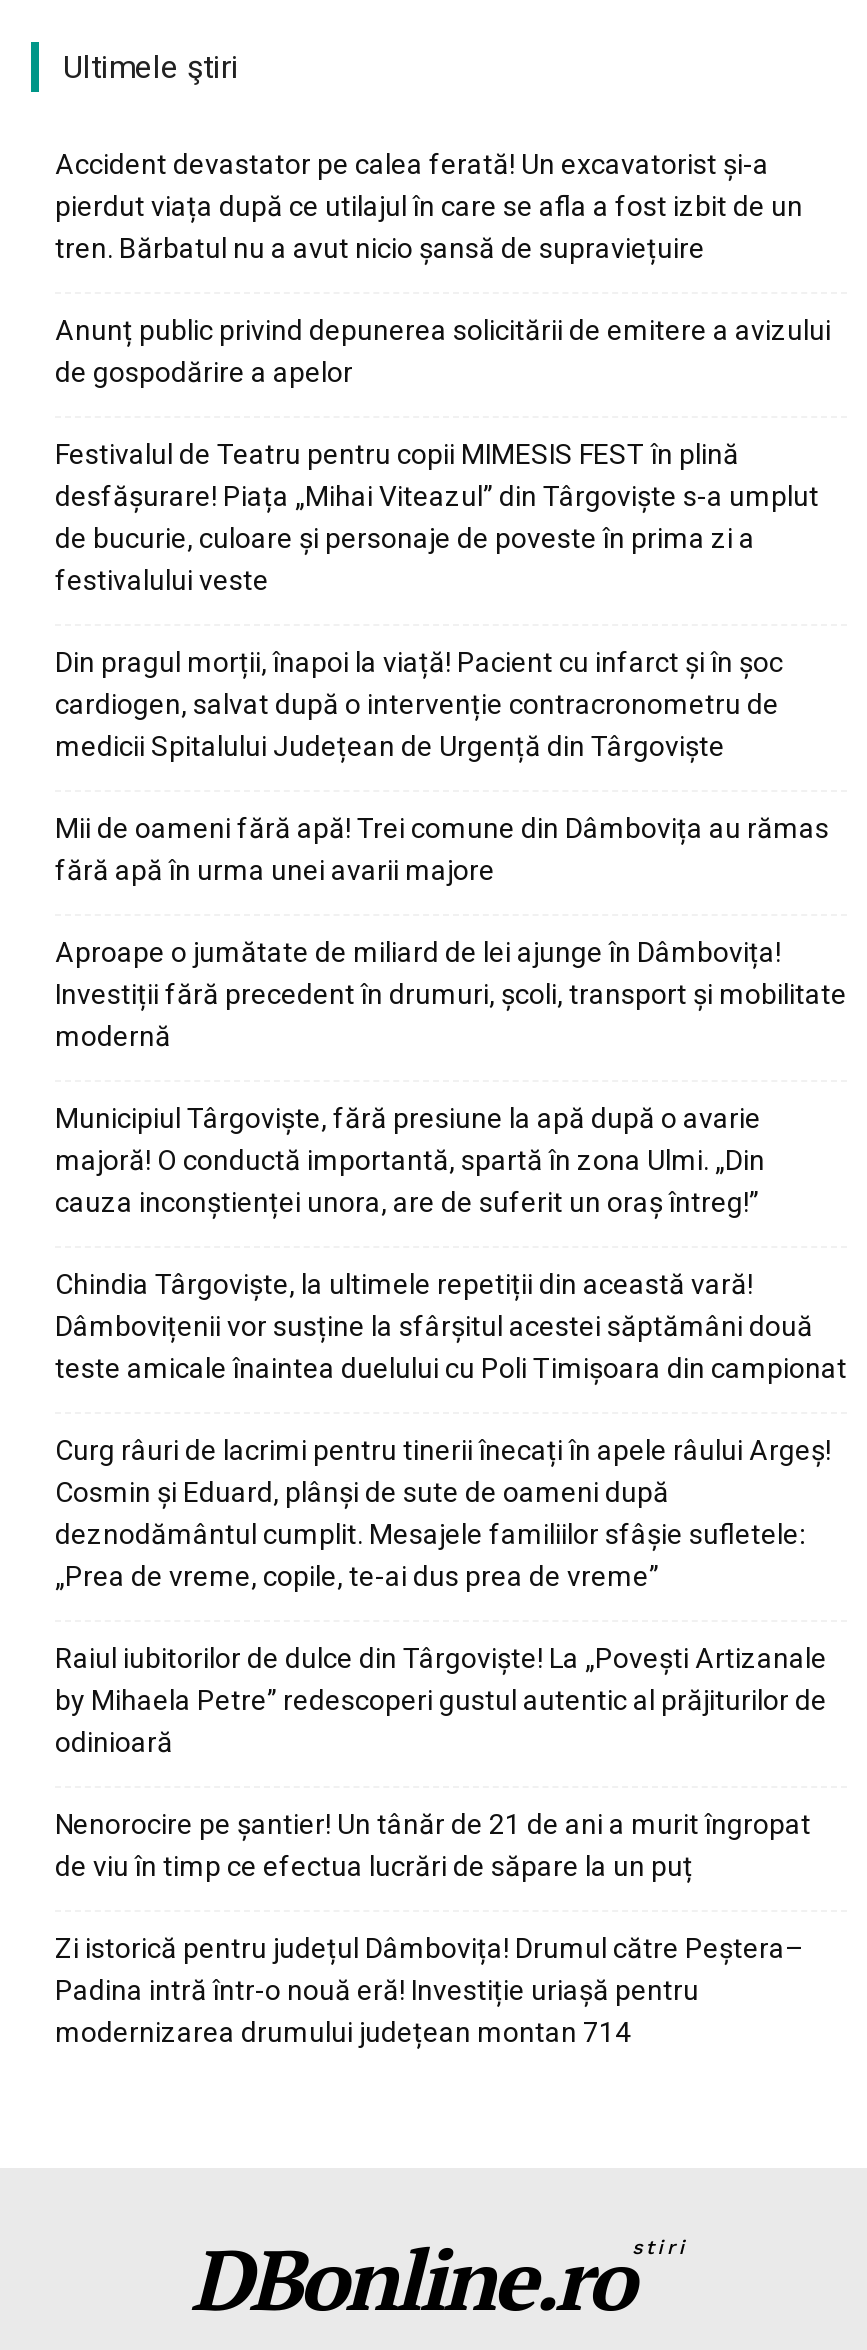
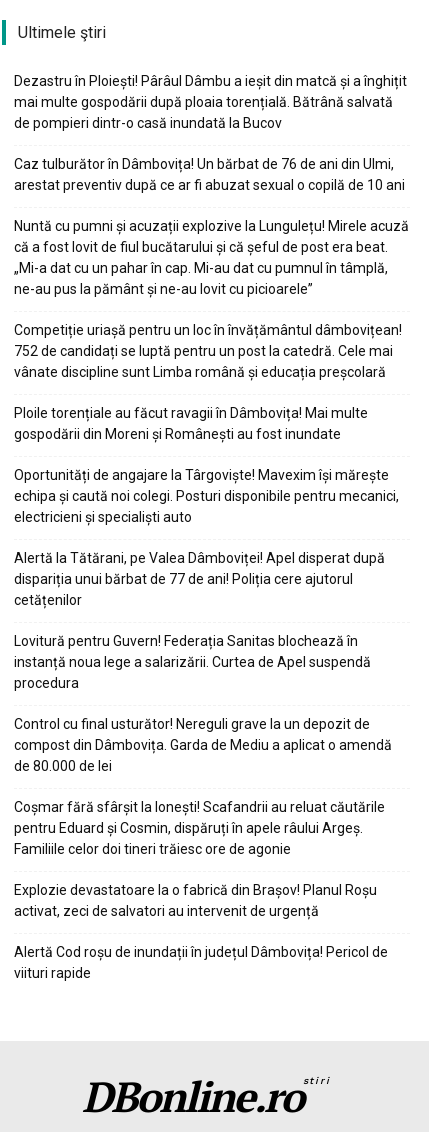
- Accident devastator pe calea ferată! Un excavatorist și-a
- pierdut viața după ce utilajul în care se afla a fost izbit de un
- tren. Bărbatul nu a avut nicio șansă de supraviețuire
+ Dezastru în Ploiești! Pârâul Dâmbu a ieșit din matcă și a înghițit
+ mai multe gospodării după ploaia torențială. Bătrână salvată
+ de pompieri dintr-o casă inundată la Bucov

- Anunț public privind depunerea solicitării de emitere a avizului
- de gospodărire a apelor
+ Caz tulburător în Dâmbovița! Un bărbat de 76 de ani din Ulmi,
+ arestat preventiv după ce ar fi abuzat sexual o copilă de 10 ani

- Festivalul de Teatru pentru copii MIMESIS FEST în plină
- desfășurare! Piața „Mihai Viteazul” din Târgoviște s-a umplut
- de bucurie, culoare și personaje de poveste în prima zi a
- festivalului veste
+ Nuntă cu pumni și acuzații explozive la Lungulețu! Mirele acuză
+ că a fost lovit de fiul bucătarului și că șeful de post era beat.
+ „Mi-a dat cu un pahar în cap. Mi-au dat cu pumnul în tâmplă,
+ ne-au pus la pământ și ne-au lovit cu picioarele”

- Din pragul morții, înapoi la viață! Pacient cu infarct și în șoc
- cardiogen, salvat după o intervenție contracronometru de
- medicii Spitalului Județean de Urgență din Târgoviște
+ Competiție uriașă pentru un loc în învățământul dâmbovițean!
+ 752 de candidați se luptă pentru un post la catedră. Cele mai
+ vânate discipline sunt Limba română și educația preșcolară

- Mii de oameni fără apă! Trei comune din Dâmbovița au rămas
- fără apă în urma unei avarii majore
+ Ploile torențiale au făcut ravagii în Dâmbovița! Mai multe
+ gospodării din Moreni și Românești au fost inundate

- Aproape o jumătate de miliard de lei ajunge în Dâmbovița!
- Investiții fără precedent în drumuri, școli, transport și mobilitate
- modernă
+ Oportunități de angajare la Târgoviște! Mavexim își mărește
+ echipa și caută noi colegi. Posturi disponibile pentru mecanici,
+ electricieni și specialiști auto

- Municipiul Târgoviște, fără presiune la apă după o avarie
- majoră! O conductă importantă, spartă în zona Ulmi. „Din
- cauza inconștienței unora, are de suferit un oraș întreg!”
+ Alertă la Tătărani, pe Valea Dâmboviței! Apel disperat după
+ dispariția unui bărbat de 77 de ani! Poliția cere ajutorul
+ cetățenilor

- Chindia Târgoviște, la ultimele repetiții din această vară!
- Dâmbovițenii vor susține la sfârșitul acestei săptămâni două
- teste amicale înaintea duelului cu Poli Timișoara din campionat
+ Lovitură pentru Guvern! Federația Sanitas blochează în
+ instanță noua lege a salarizării. Curtea de Apel suspendă
+ procedura

- Curg râuri de lacrimi pentru tinerii înecați în apele râului Argeș!
- Cosmin și Eduard, plânși de sute de oameni după
- deznodământul cumplit. Mesajele familiilor sfâșie sufletele:
- „Prea de vreme, copile, te-ai dus prea de vreme”
+ Control cu final usturător! Nereguli grave la un depozit de
+ compost din Dâmbovița. Garda de Mediu a aplicat o amendă
+ de 80.000 de lei

- Raiul iubitorilor de dulce din Târgoviște! La „Povești Artizanale
- by Mihaela Petre” redescoperi gustul autentic al prăjiturilor de
- odinioară
+ Coșmar fără sfârșit la Ionești! Scafandrii au reluat căutările
+ pentru Eduard și Cosmin, dispăruți în apele râului Argeș.
+ Familiile celor doi tineri trăiesc ore de agonie

- Nenorocire pe șantier! Un tânăr de 21 de ani a murit îngropat
- de viu în timp ce efectua lucrări de săpare la un puț
+ Explozie devastatoare la o fabrică din Brașov! Planul Roșu
+ activat, zeci de salvatori au intervenit de urgență

- Zi istorică pentru județul Dâmbovița! Drumul către Peștera–
- Padina intră într-o nouă eră! Investiție uriașă pentru
- modernizarea drumului județean montan 714
+ Alertă Cod roșu de inundații în județul Dâmbovița! Pericol de
+ viituri rapide
